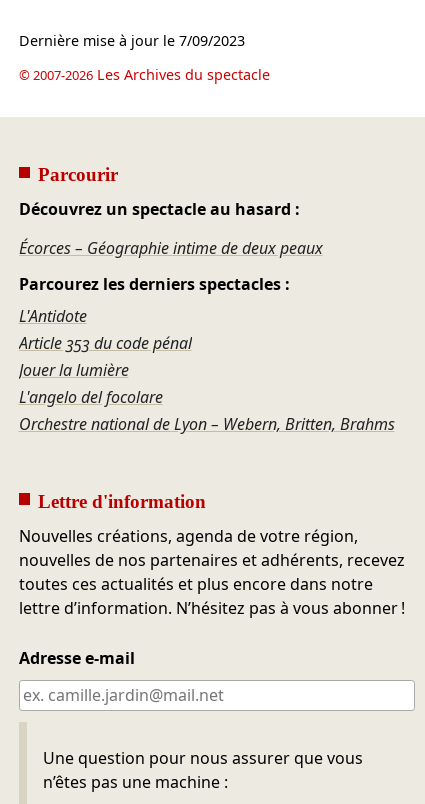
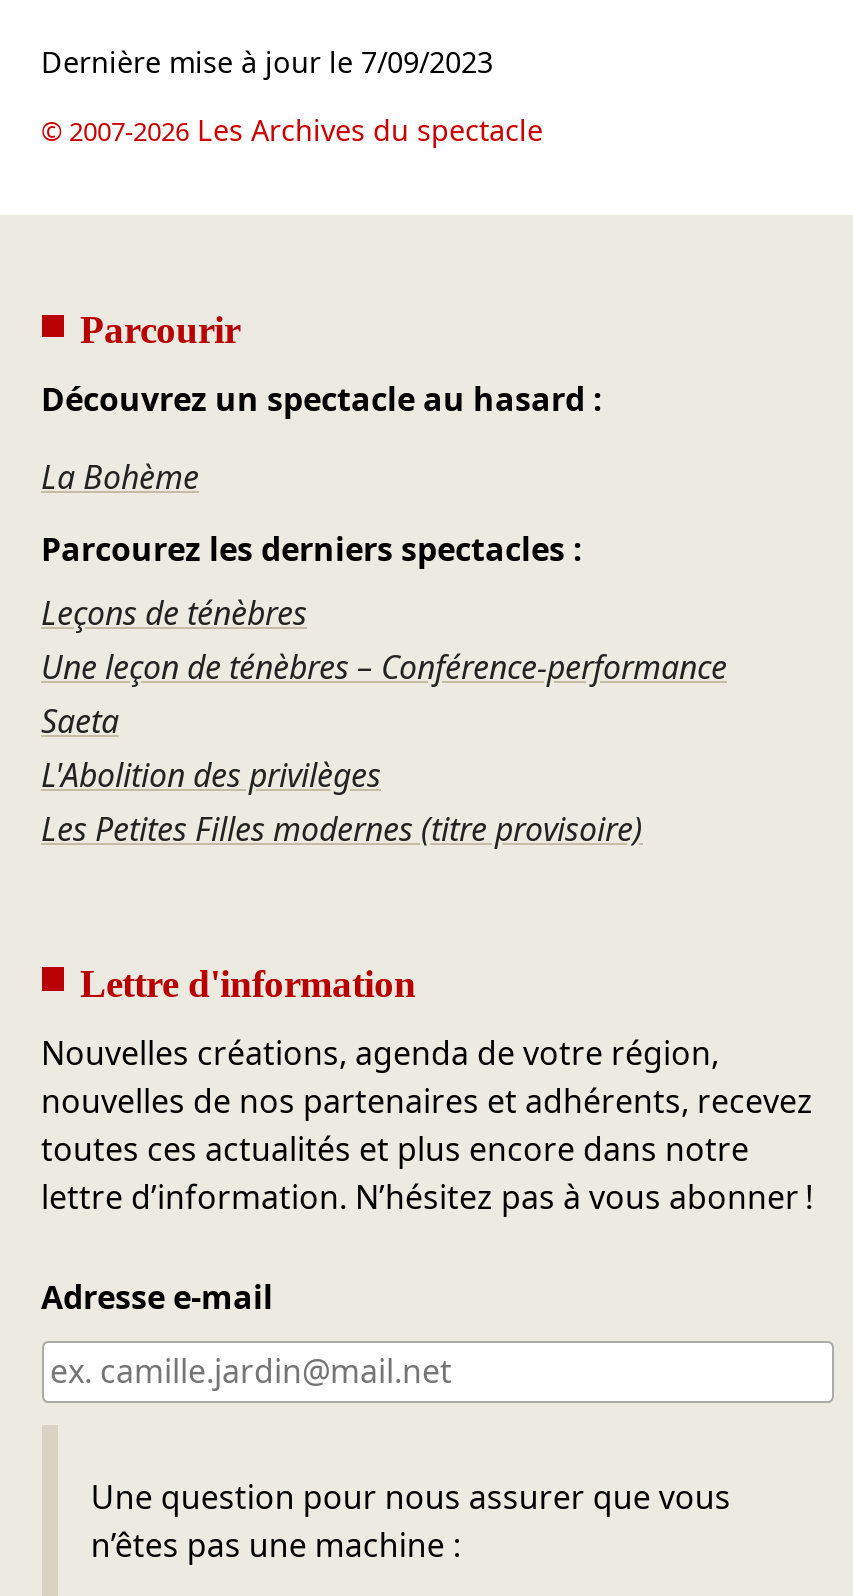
- Écorces – Géographie intime de deux peaux
+ La Bohème

- L'Antidote
- Article 353 du code pénal
- Jouer la lumière
- L'angelo del focolare
- Orchestre national de Lyon – Webern, Britten, Brahms
+ Leçons de ténèbres
+ Une leçon de ténèbres – Conférence-performance
+ Saeta
+ L'Abolition des privilèges
+ Les Petites Filles modernes (titre provisoire)
